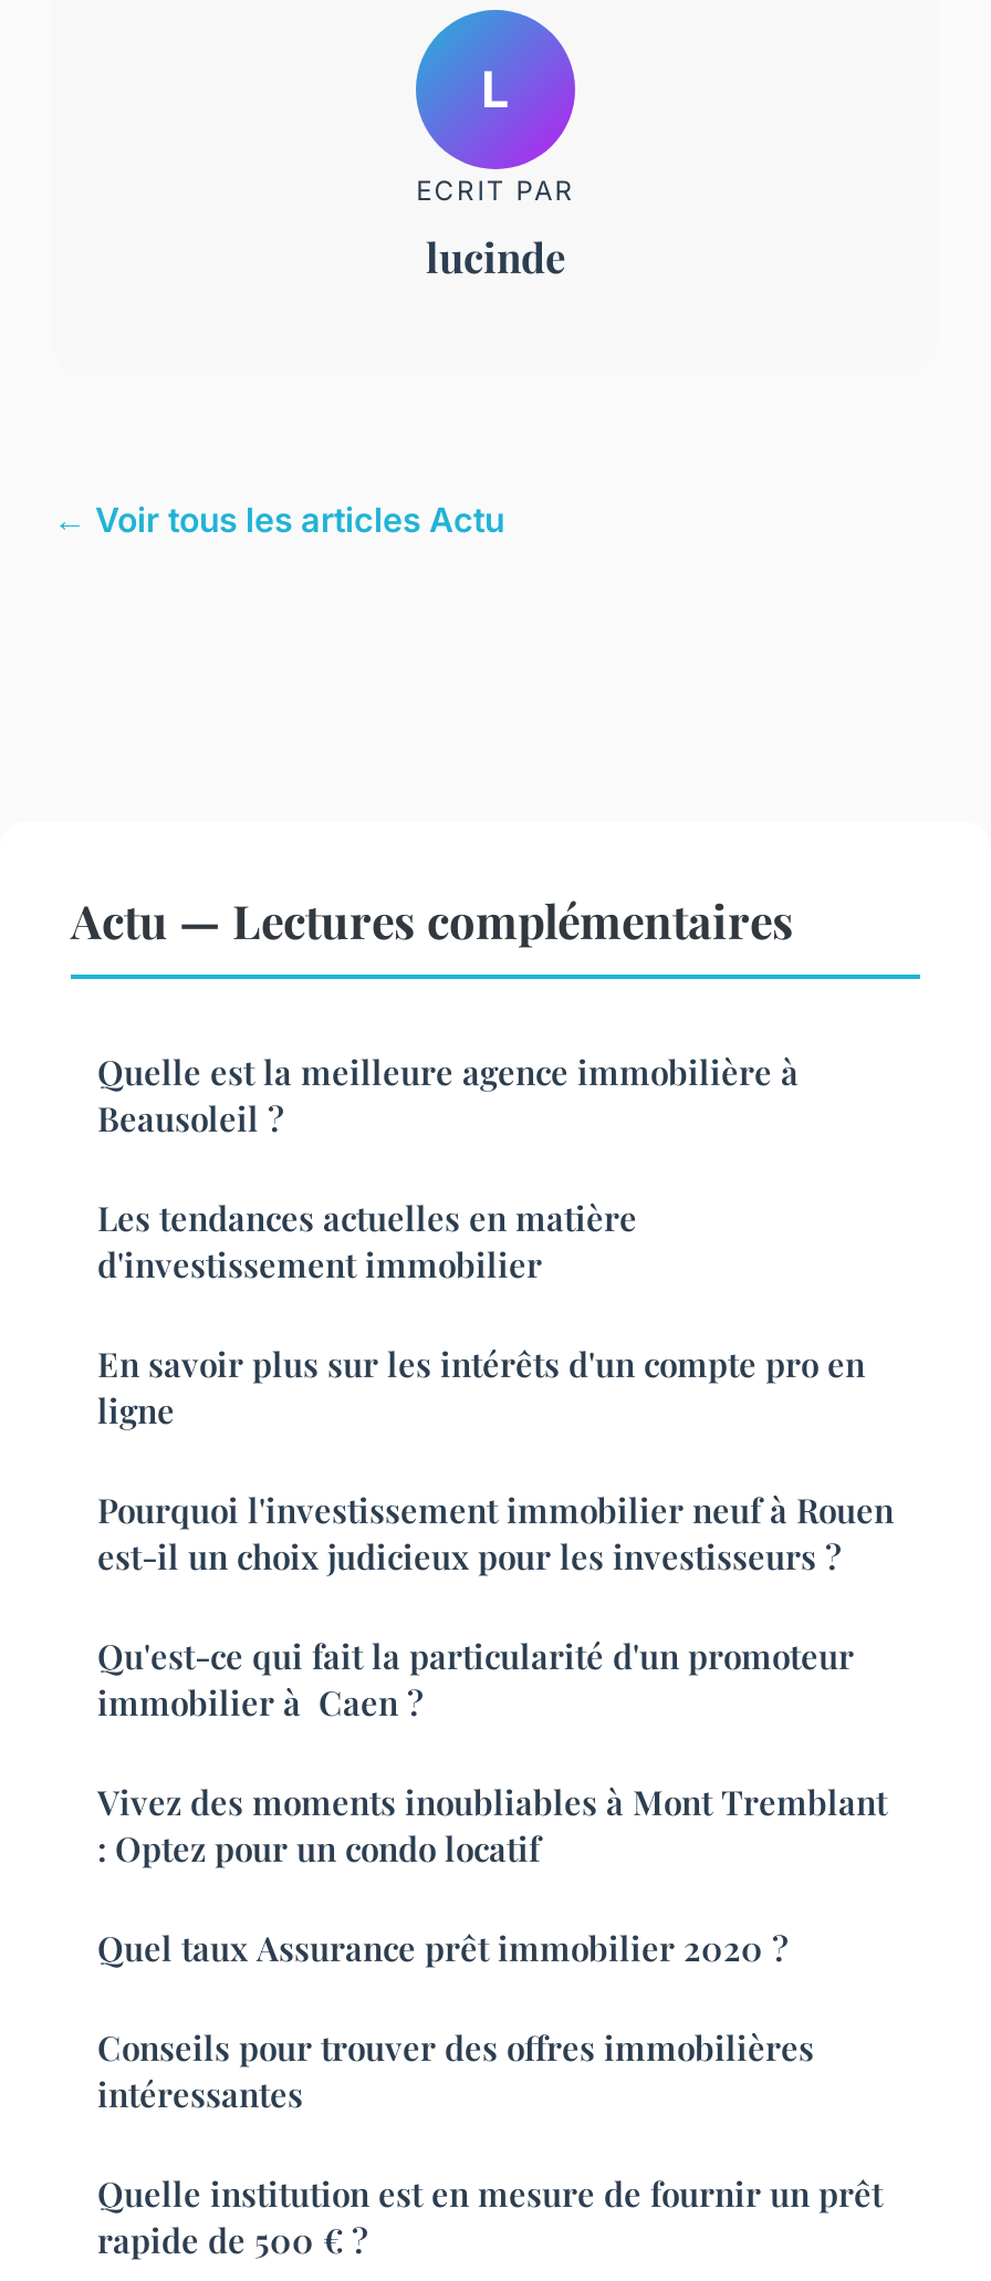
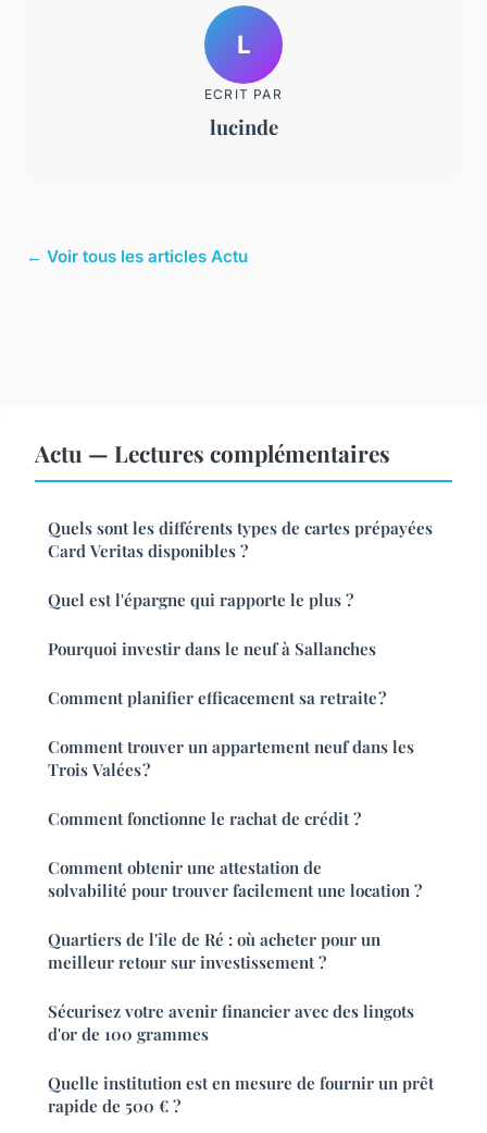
- Quelle est la meilleure agence immobilière à
- Beausoleil ?
- Les tendances actuelles en matière
- d'investissement immobilier
- En savoir plus sur les intérêts d'un compte pro en
- ligne
- Pourquoi l'investissement immobilier neuf à Rouen
- est-il un choix judicieux pour les investisseurs ?
- Qu'est-ce qui fait la particularité d'un promoteur
- immobilier à Caen ?
- Vivez des moments inoubliables à Mont Tremblant
- : Optez pour un condo locatif
- Quel taux Assurance prêt immobilier 2020 ?
- Conseils pour trouver des offres immobilières
- intéressantes
+ Quels sont les différents types de cartes prépayées
+ Card Veritas disponibles ?
+ Quel est l'épargne qui rapporte le plus ?
+ Pourquoi investir dans le neuf à Sallanches
+ Comment planifier efficacement sa retraite ?
+ Comment trouver un appartement neuf dans les
+ Trois Valées ?
+ Comment fonctionne le rachat de crédit ?
+ Comment obtenir une attestation de
+ solvabilité pour trouver facilement une location ?
+ Quartiers de l'île de Ré : où acheter pour un
+ meilleur retour sur investissement ?
+ Sécurisez votre avenir financier avec des lingots
+ d'or de 100 grammes
